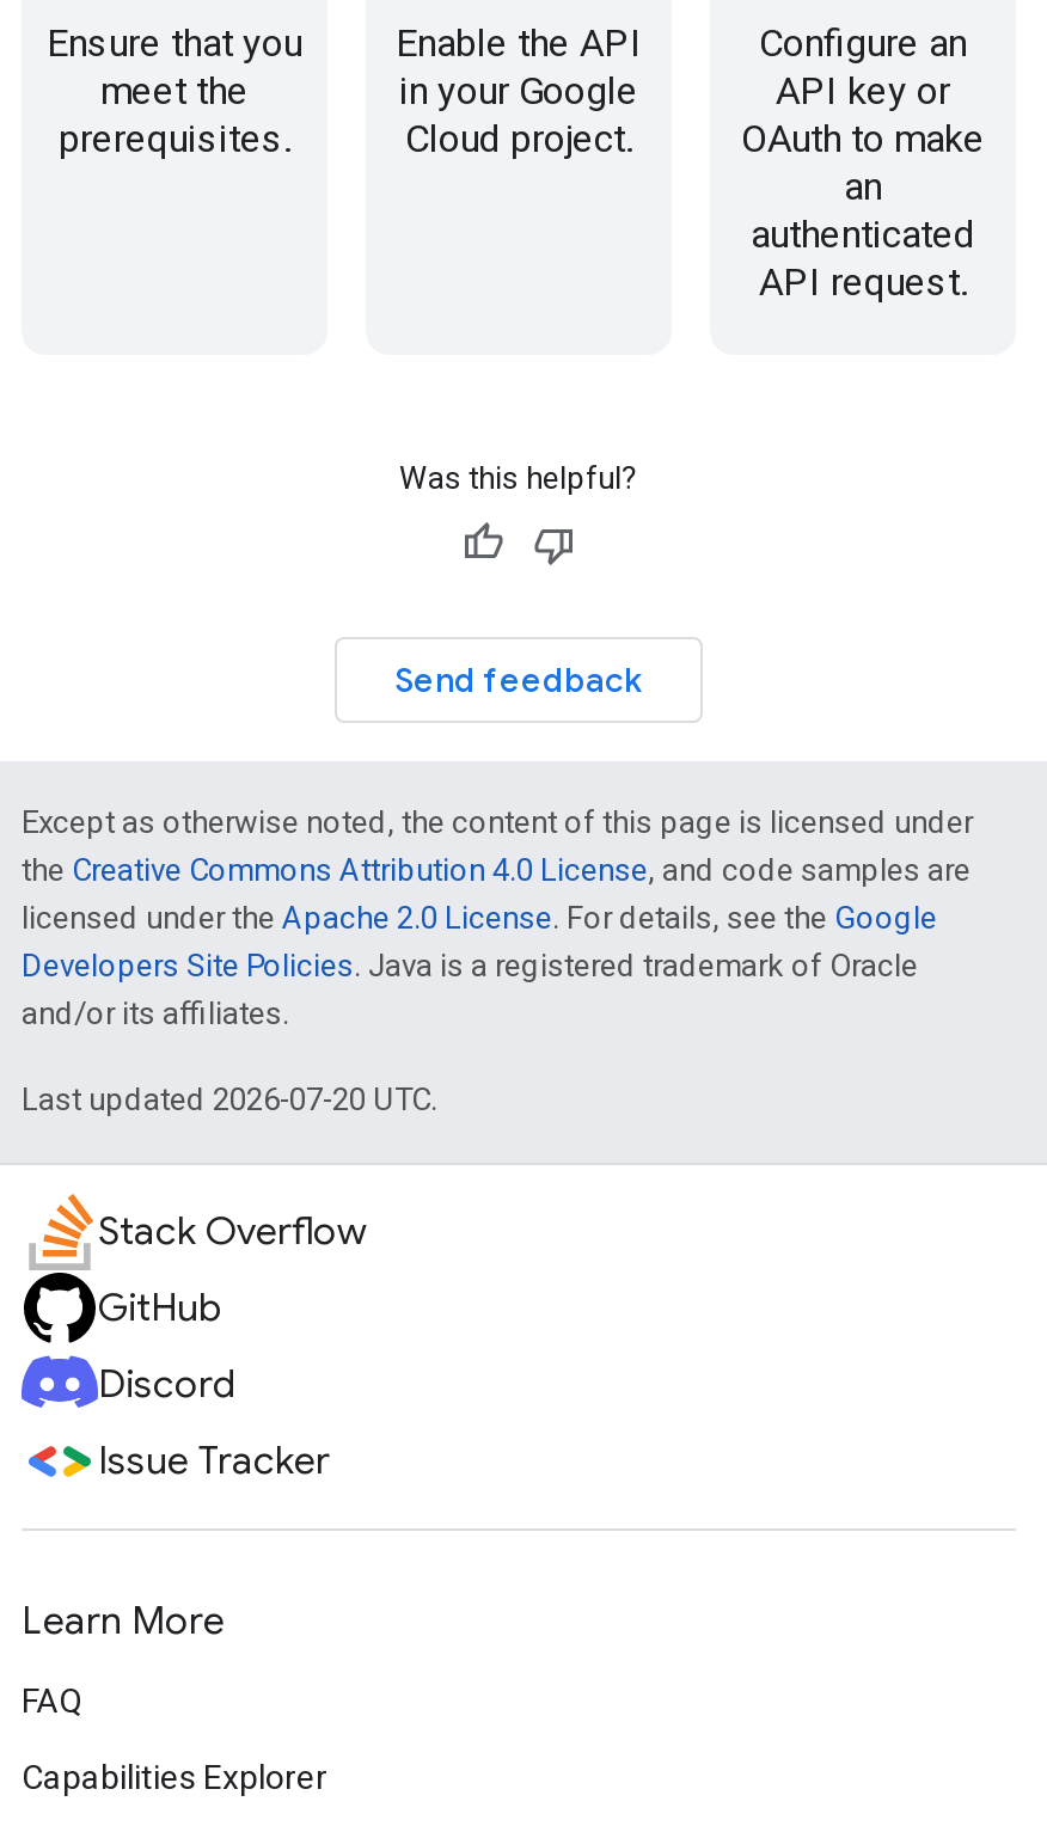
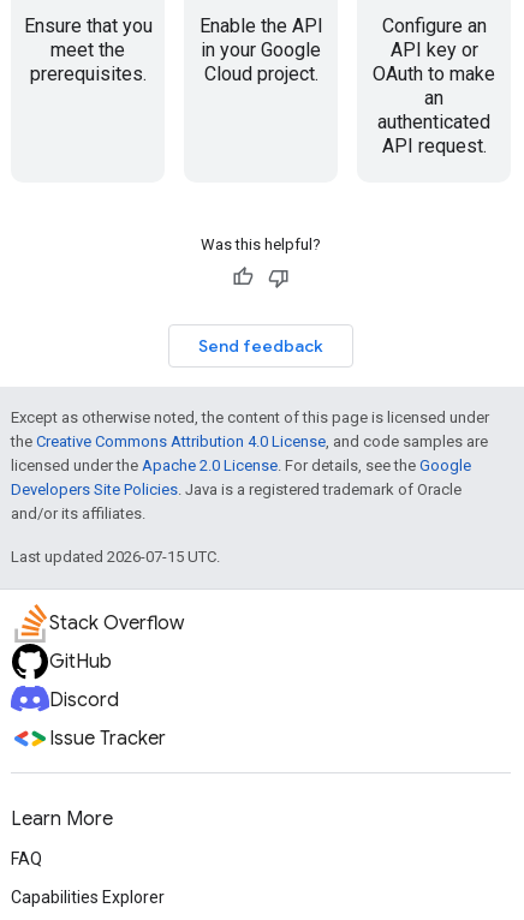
- Last updated 2026-07-20 UTC.
+ Last updated 2026-07-15 UTC.
